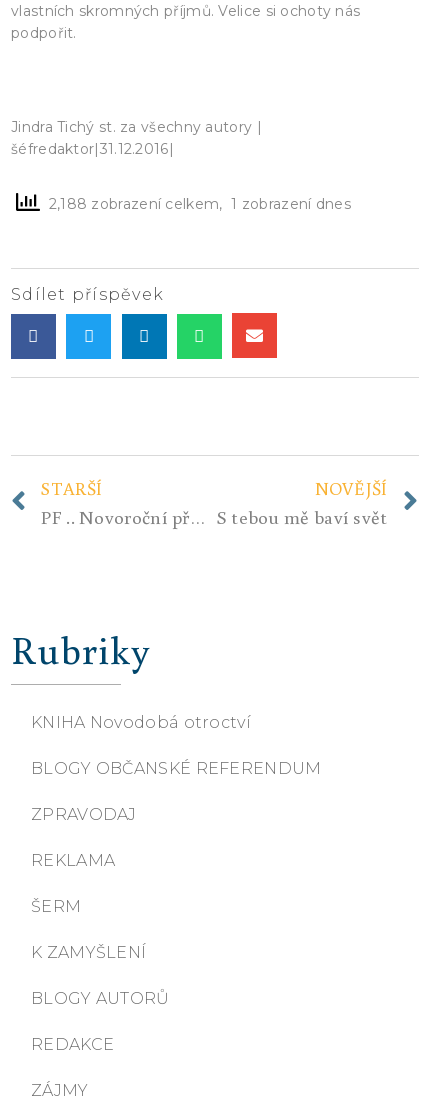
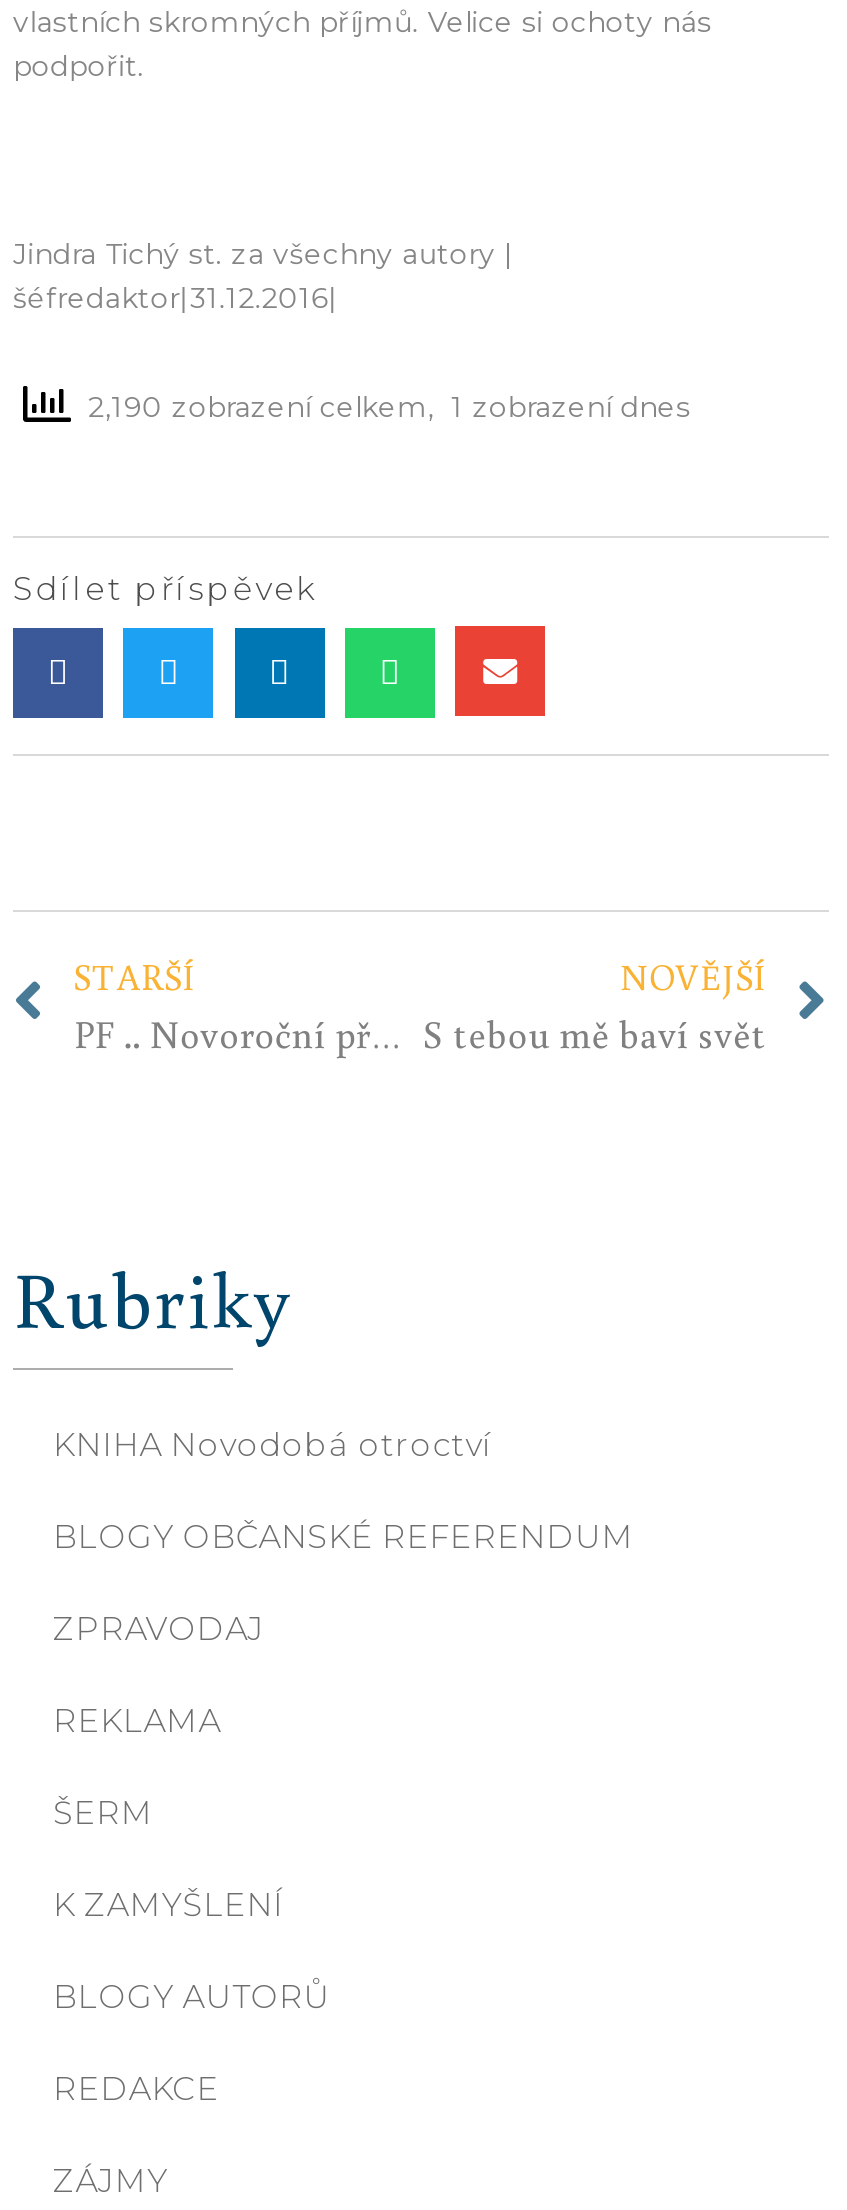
- 2,188 zobrazení celkem, 1 zobrazení dnes
+ 2,190 zobrazení celkem, 1 zobrazení dnes
